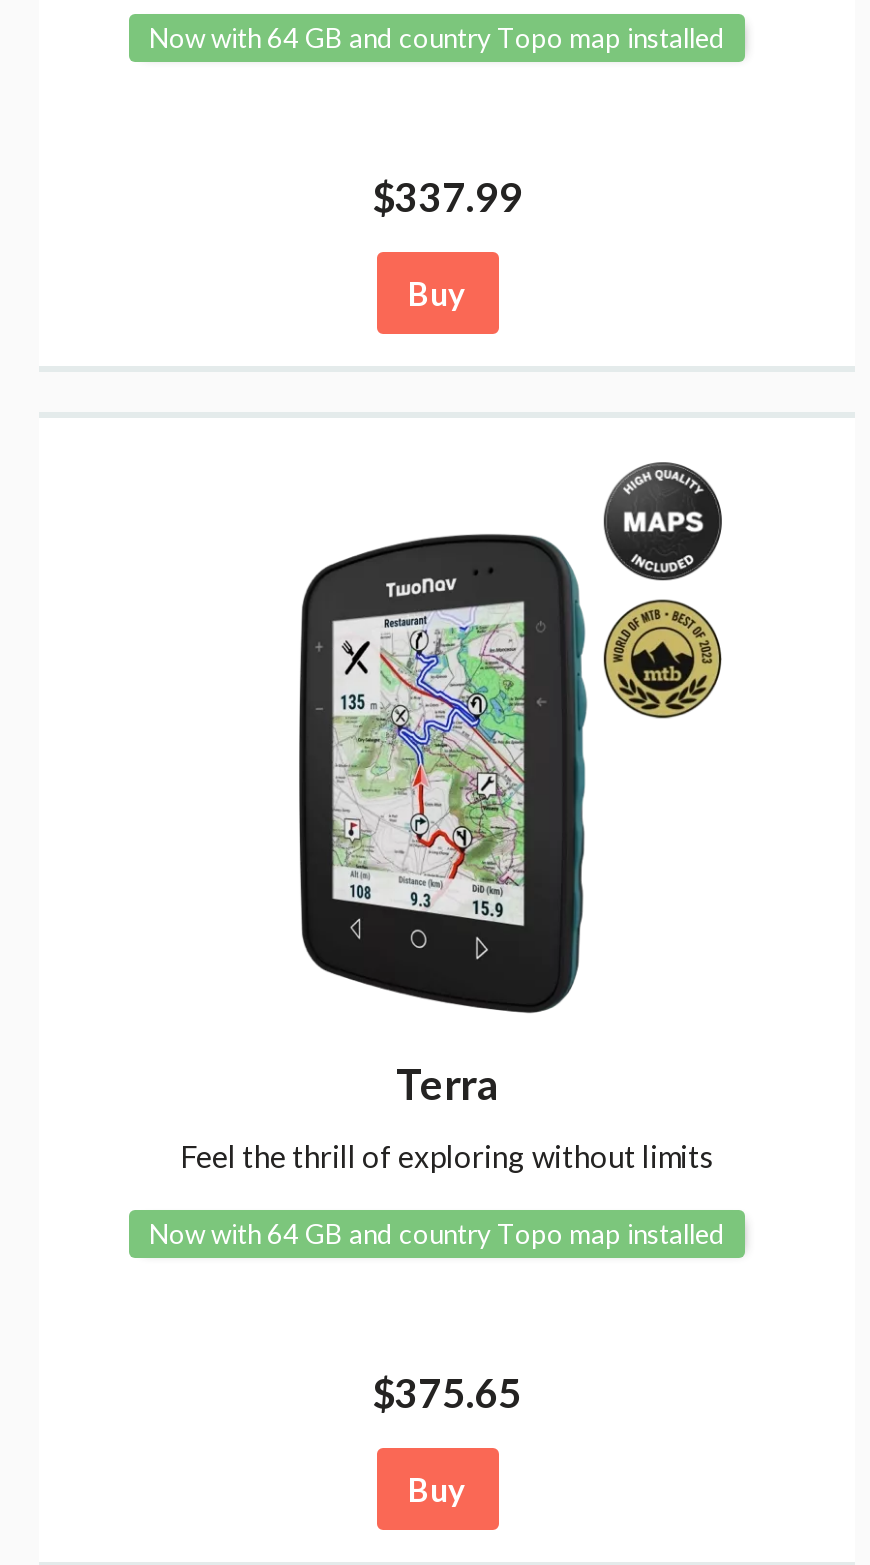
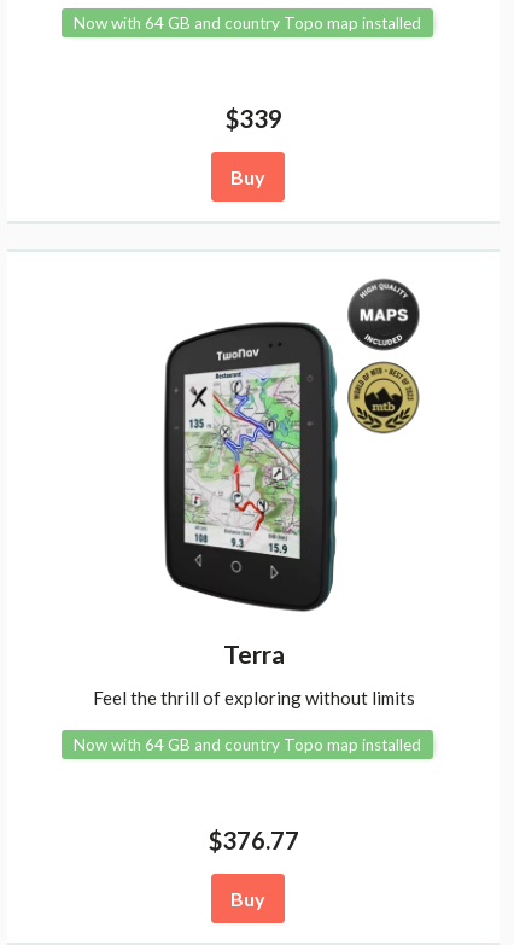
- $337.99
+ $339

- $375.65
+ $376.77
